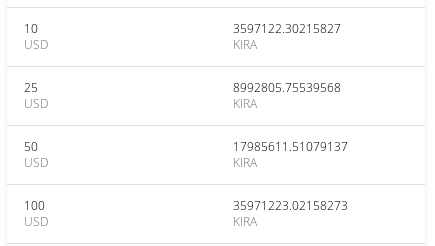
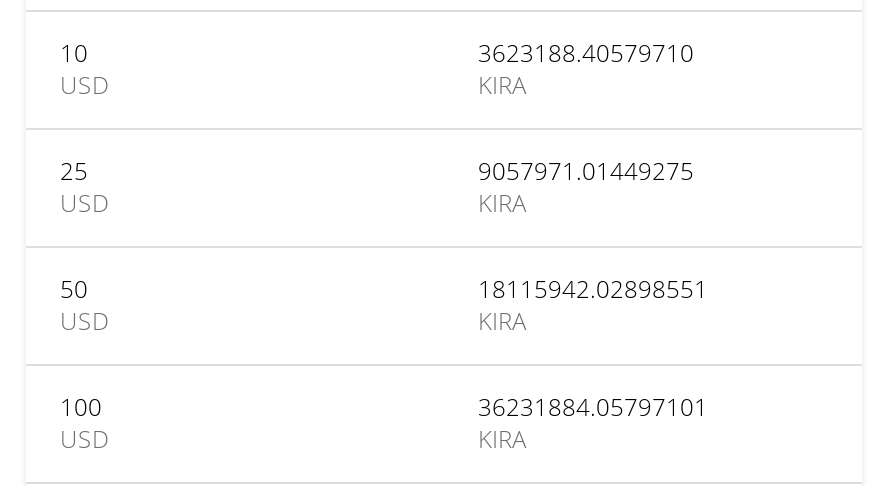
- 3597122.30215827
+ 3623188.40579710

- 8992805.75539568
+ 9057971.01449275

- 17985611.51079137
+ 18115942.02898551

- 35971223.02158273
+ 36231884.05797101
